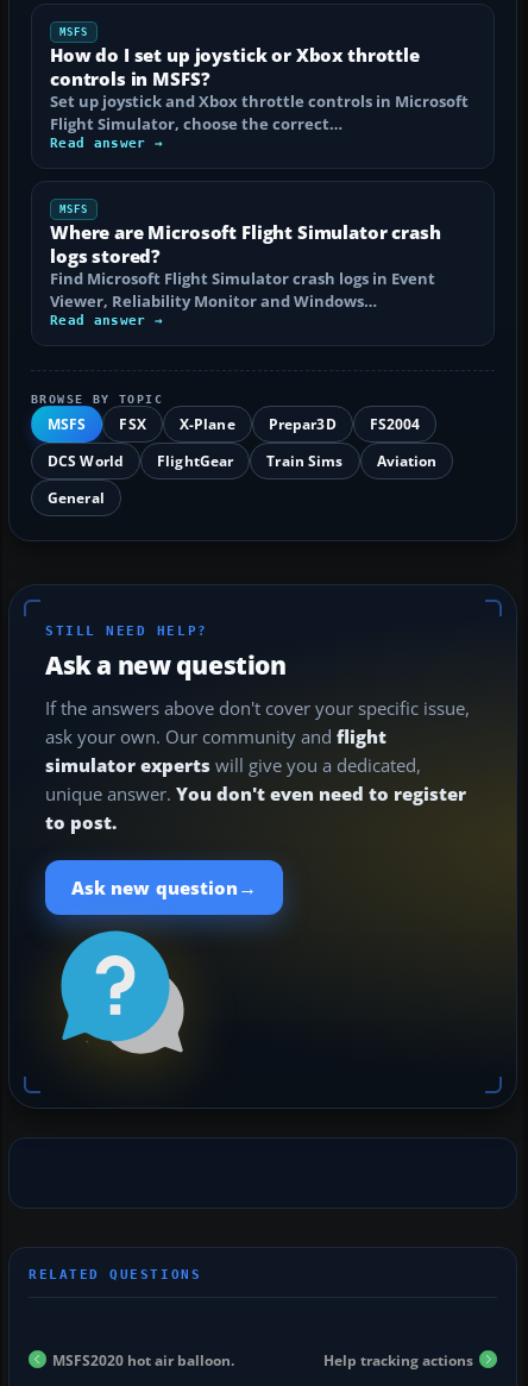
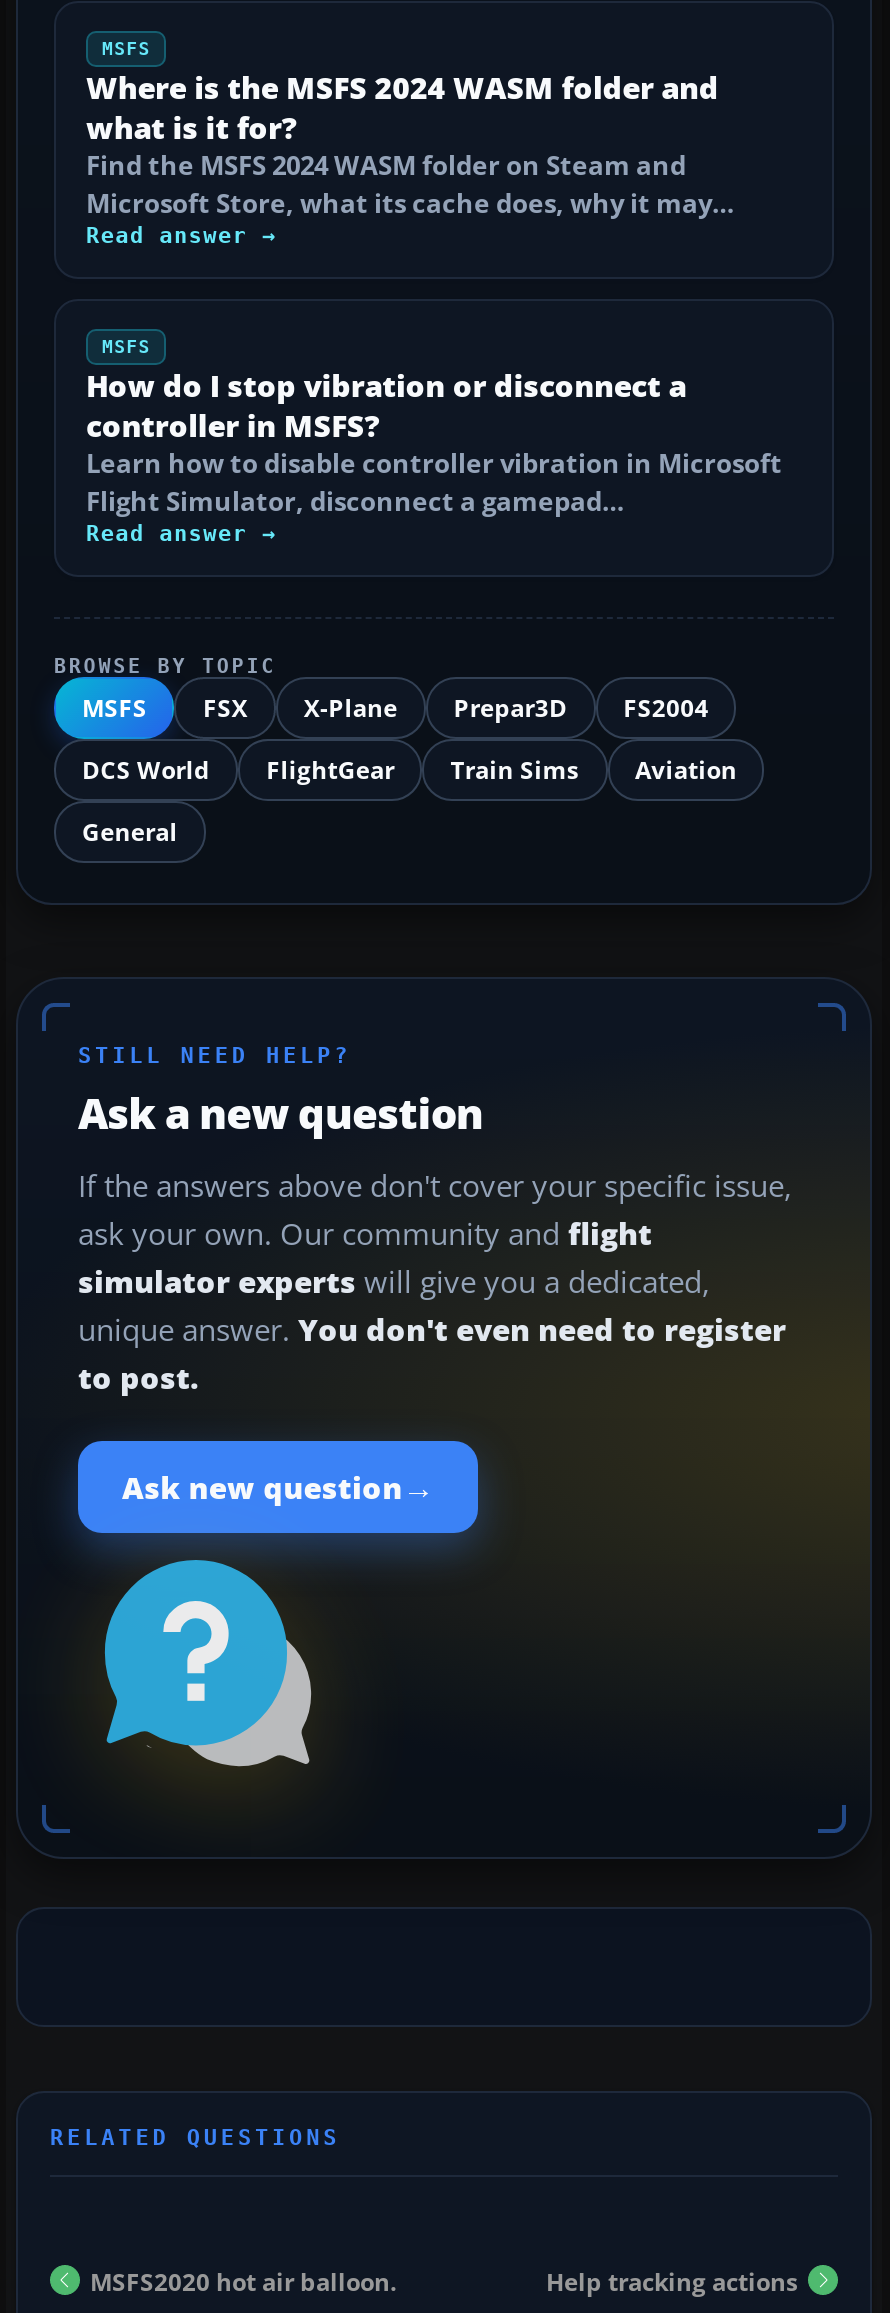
- How do I set up joystick or Xbox throttle
- controls in MSFS?
- Set up joystick and Xbox throttle controls in Microsoft
- Flight Simulator, choose the correct…
+ Where is the MSFS 2024 WASM folder and
+ what is it for?
+ Find the MSFS 2024 WASM folder on Steam and
+ Microsoft Store, what its cache does, why it may…

- Where are Microsoft Flight Simulator crash
- logs stored?
- Find Microsoft Flight Simulator crash logs in Event
- Viewer, Reliability Monitor and Windows…
+ How do I stop vibration or disconnect a
+ controller in MSFS?
+ Learn how to disable controller vibration in Microsoft
+ Flight Simulator, disconnect a gamepad…
